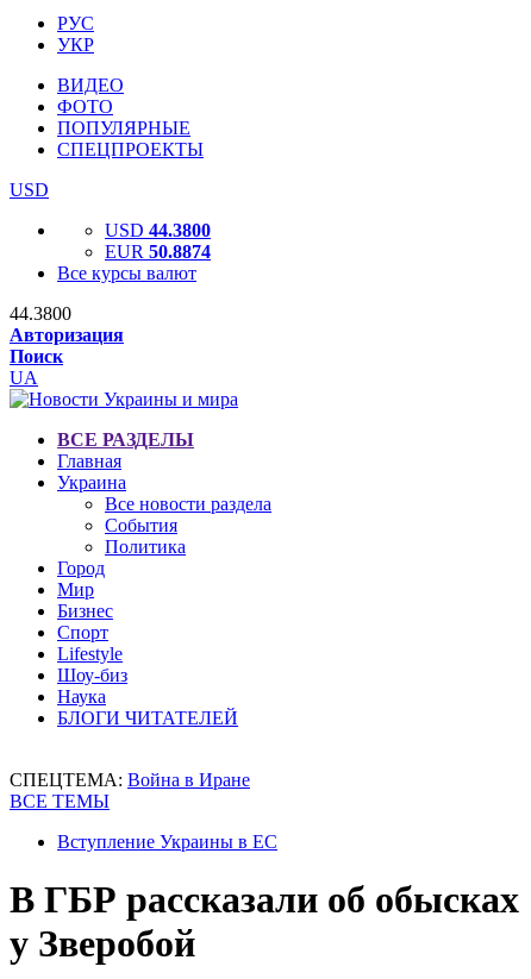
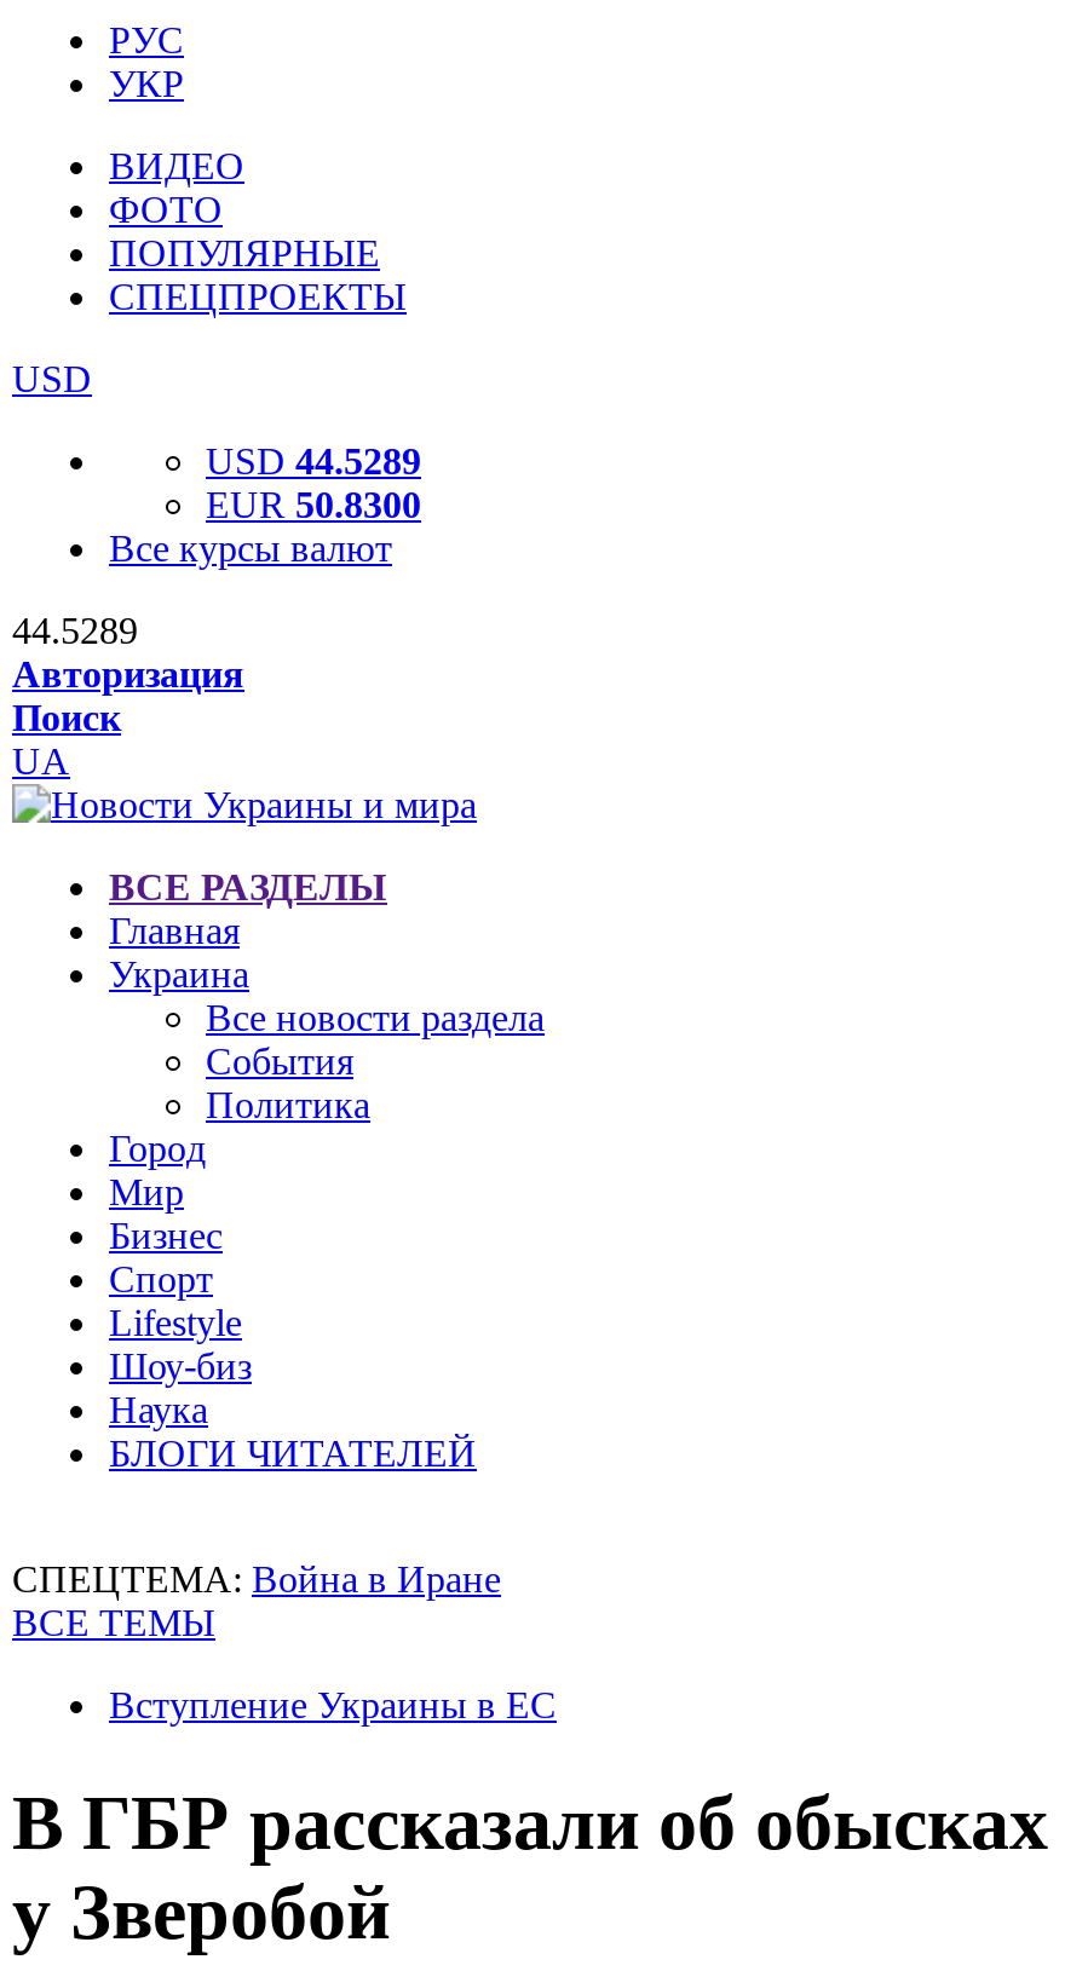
- USD 44.3800
+ USD 44.5289

- EUR 50.8874
+ EUR 50.8300

- 44.3800
+ 44.5289
